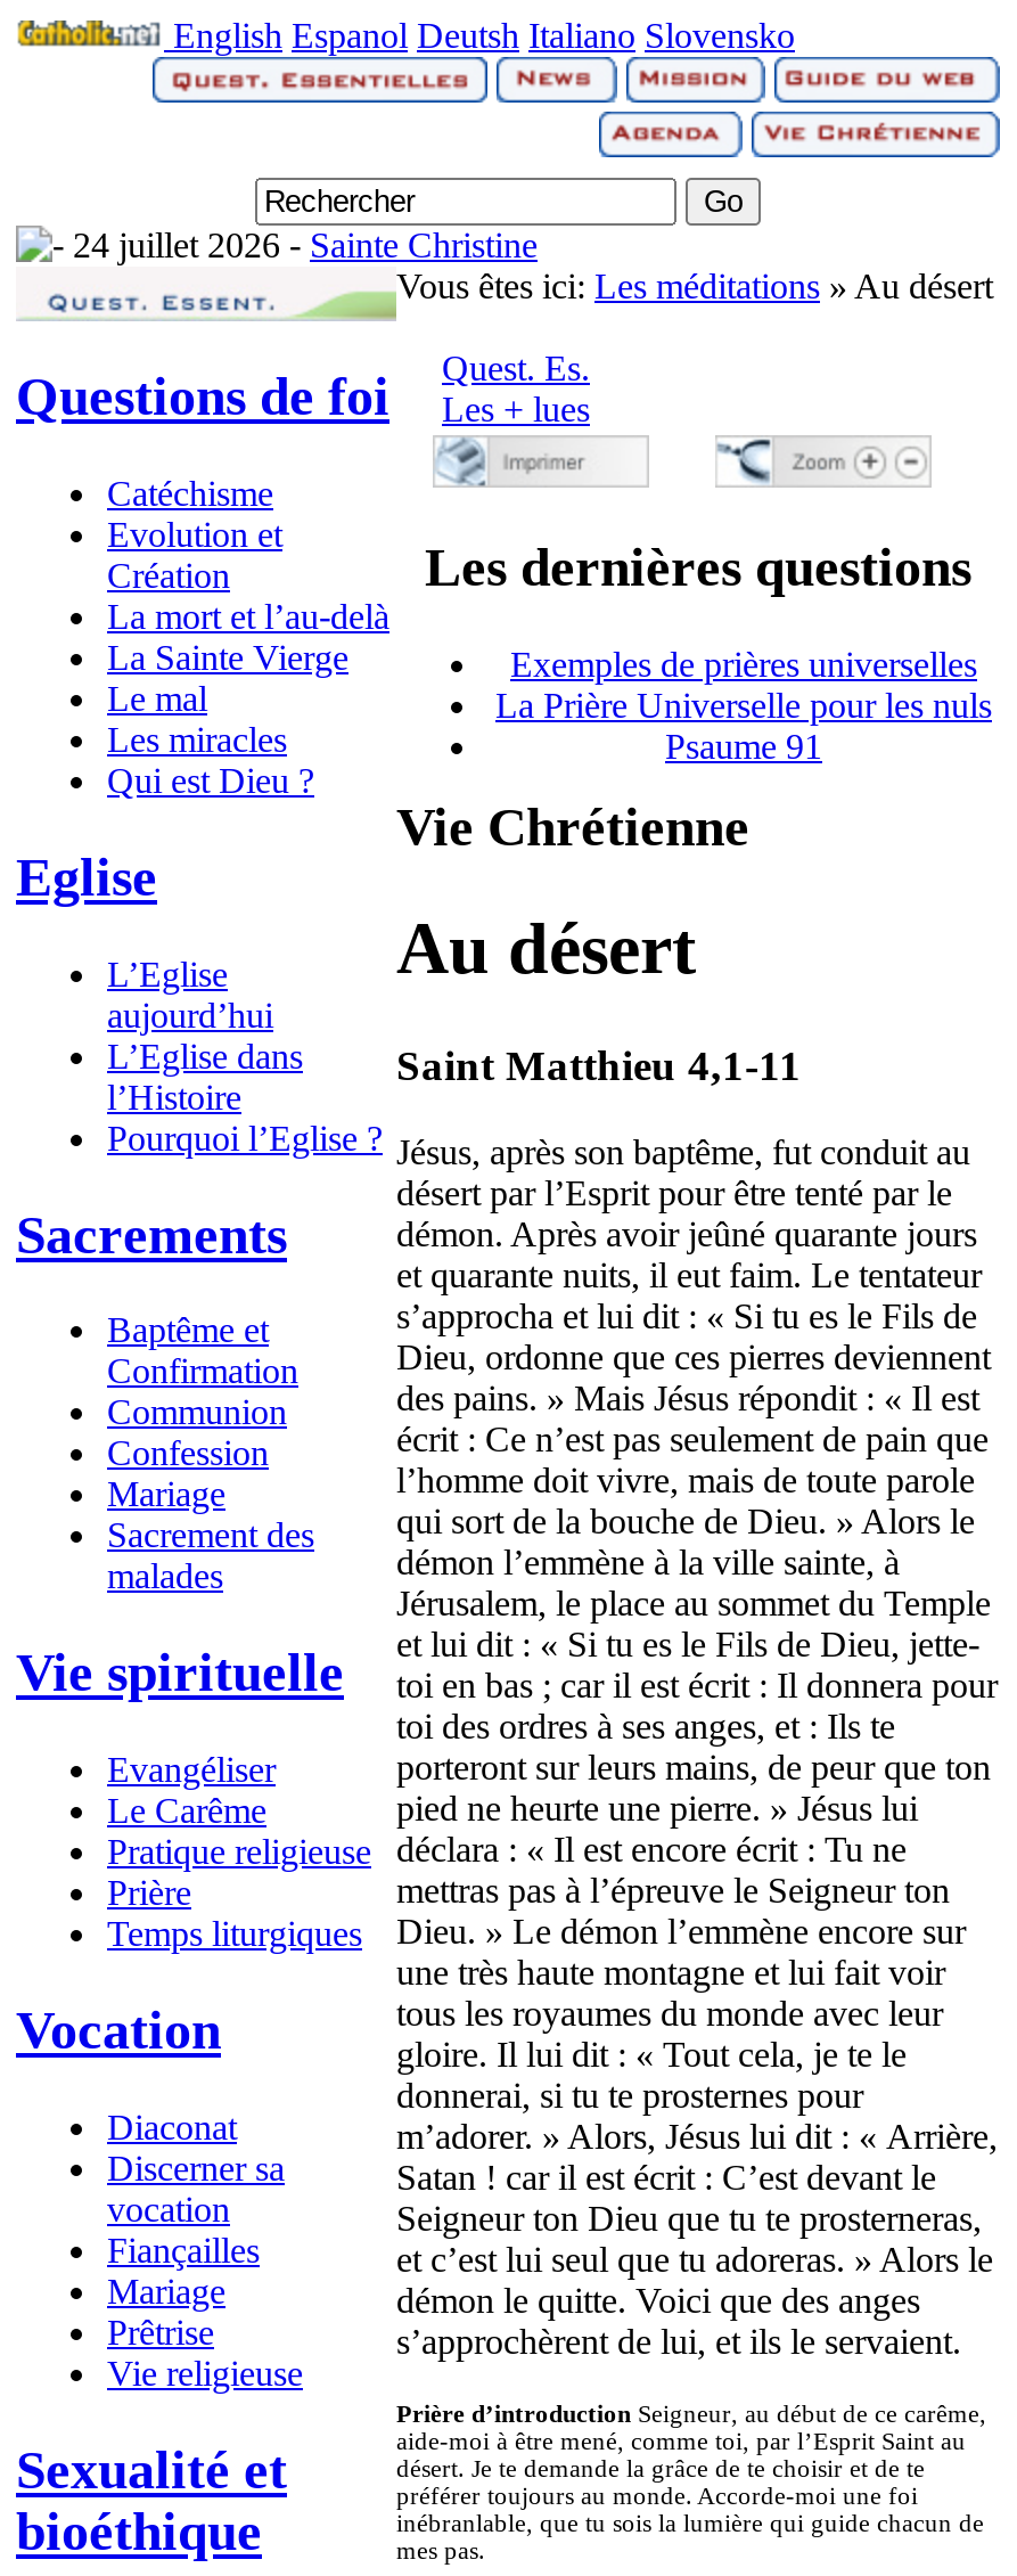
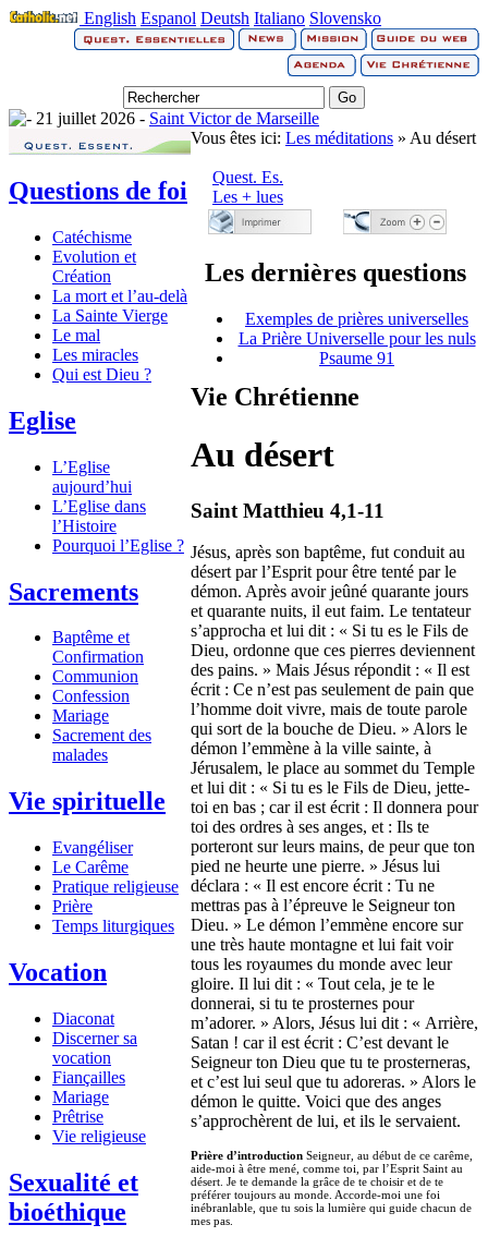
- 24 juillet 2026 -Sainte Christine
+ 21 juillet 2026 -Saint Victor de Marseille
